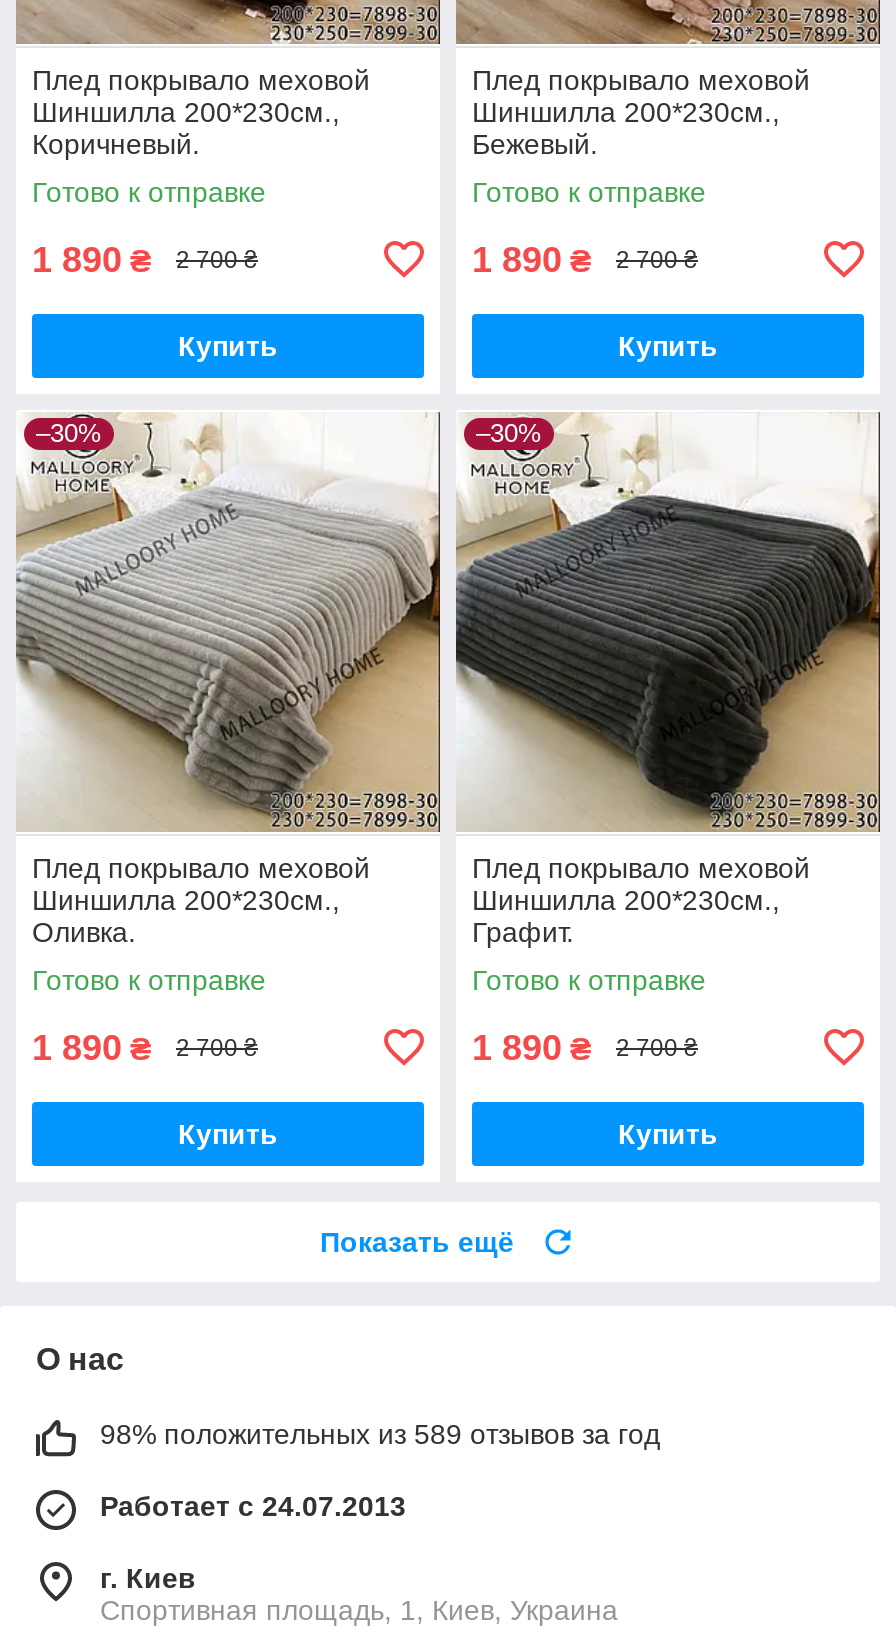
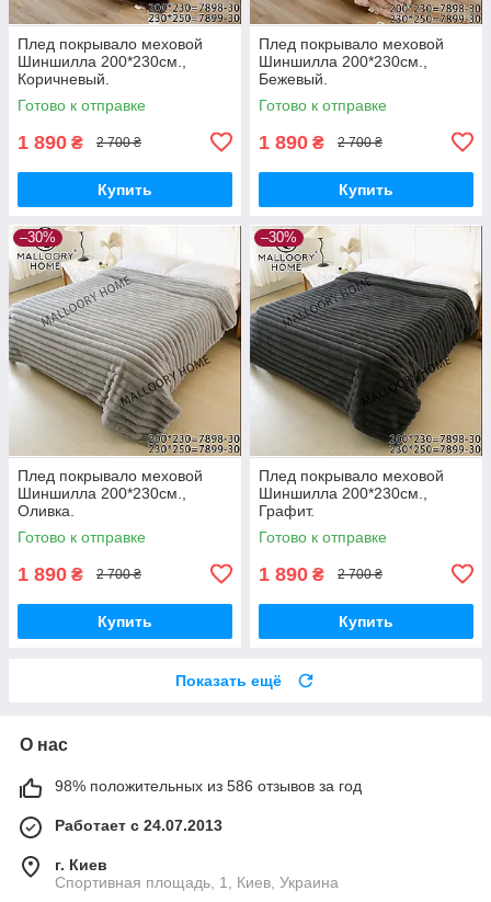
- 98% положительных из 589 отзывов за год
+ 98% положительных из 586 отзывов за год
